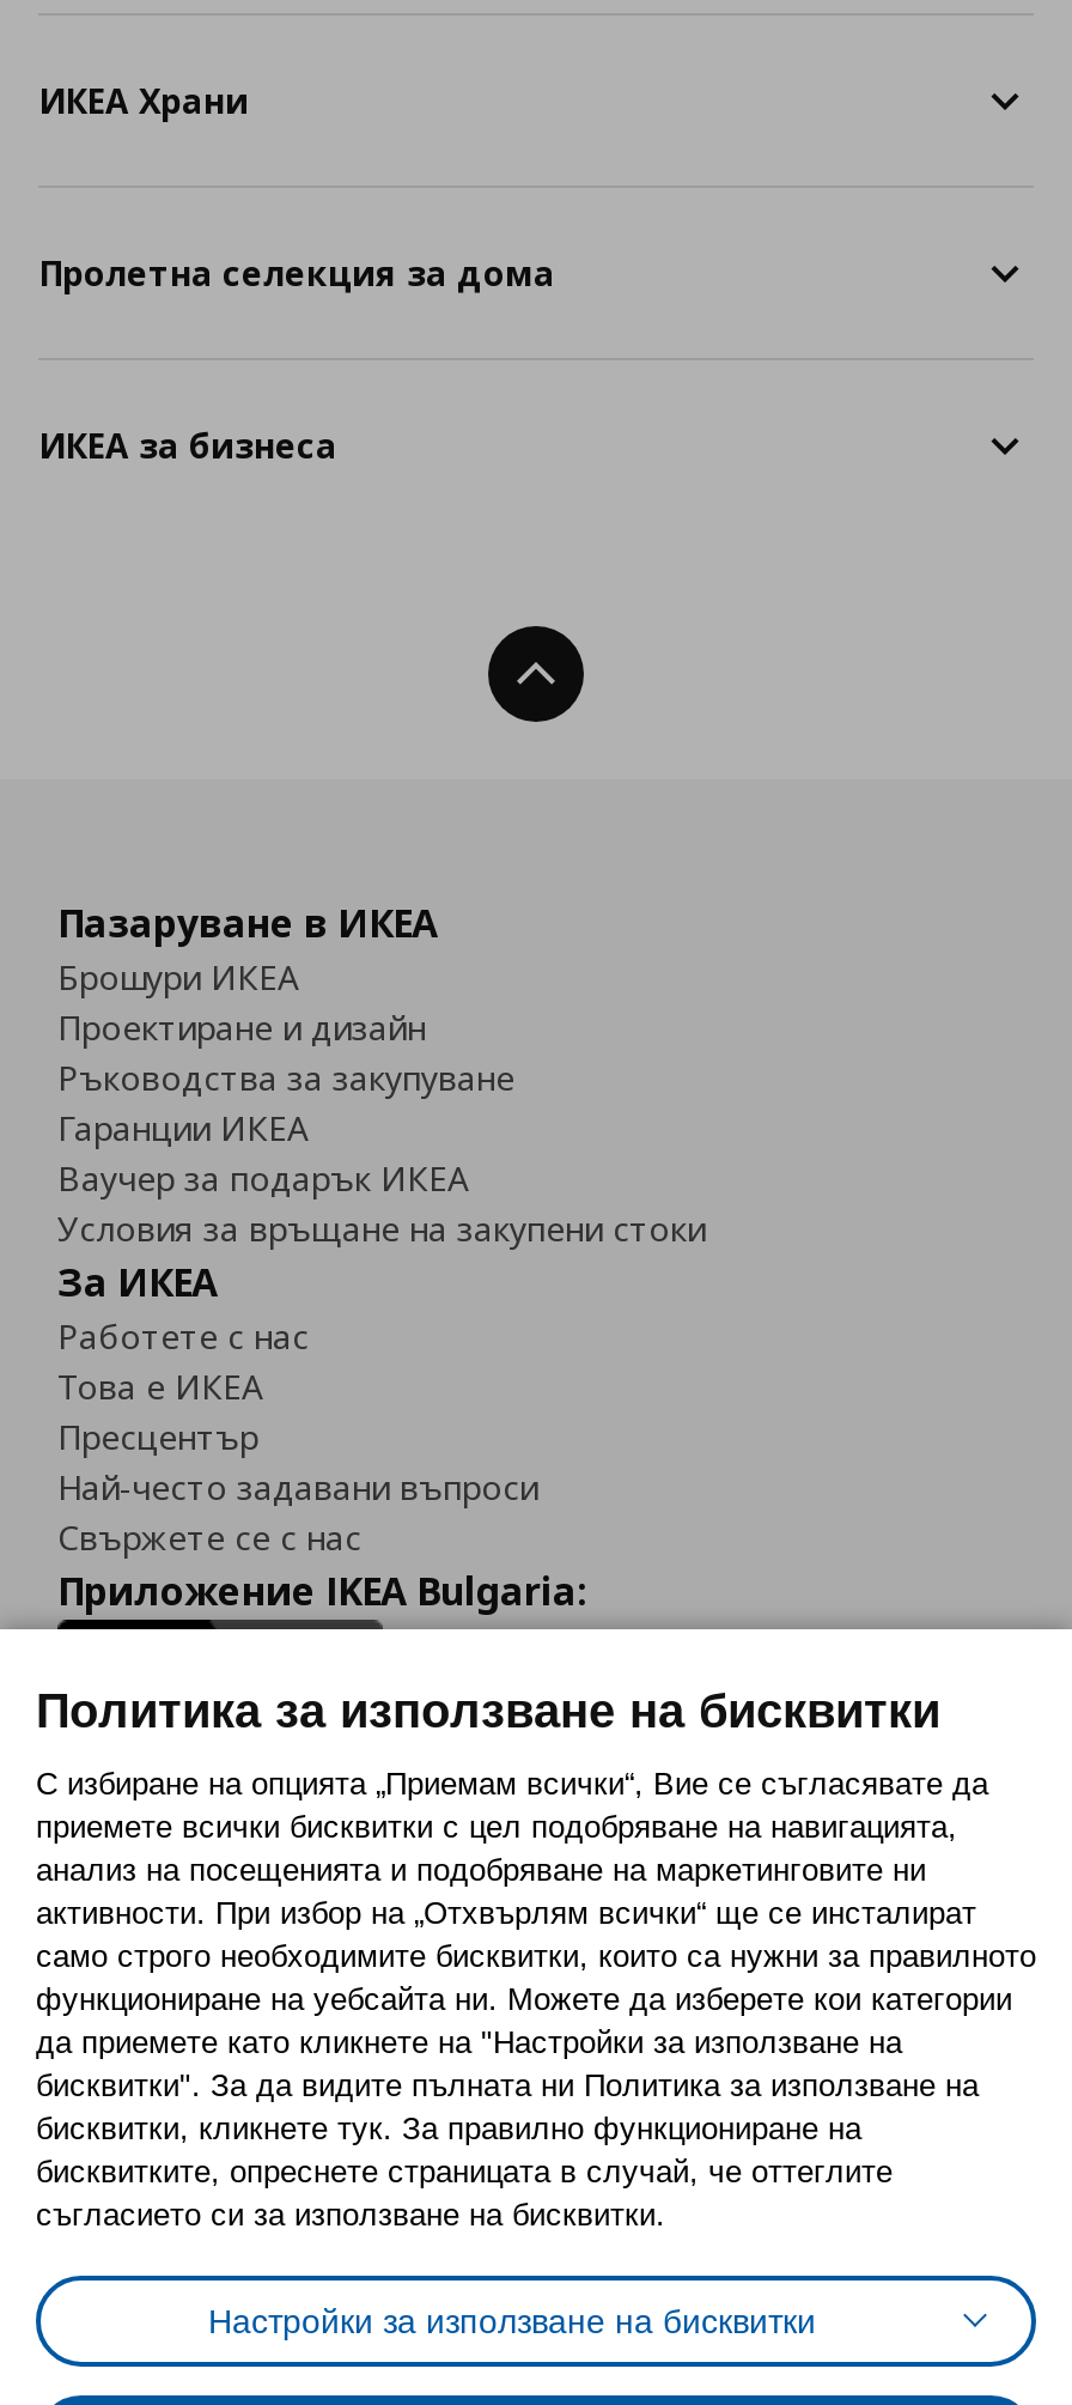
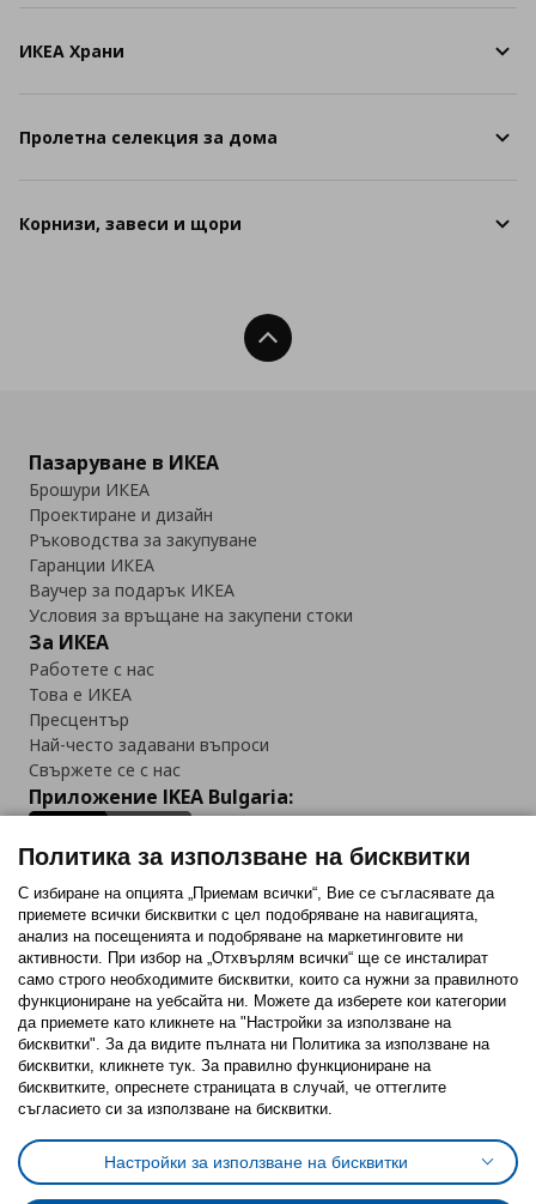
- ИКЕА за бизнеса
+ Корнизи, завеси и щори
